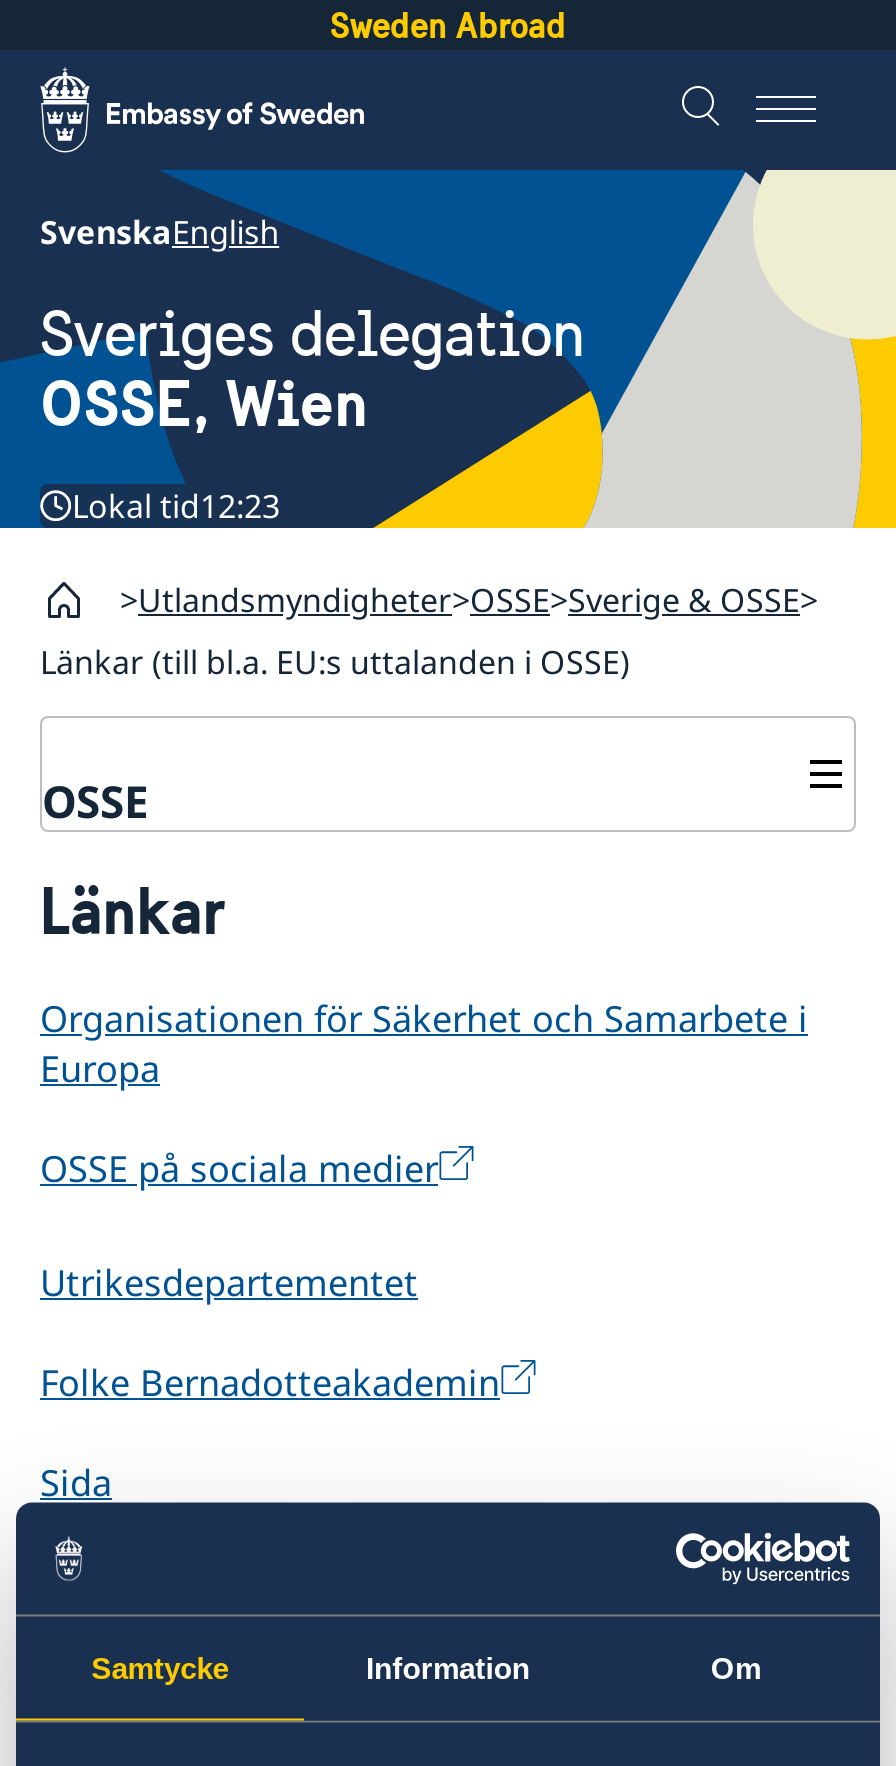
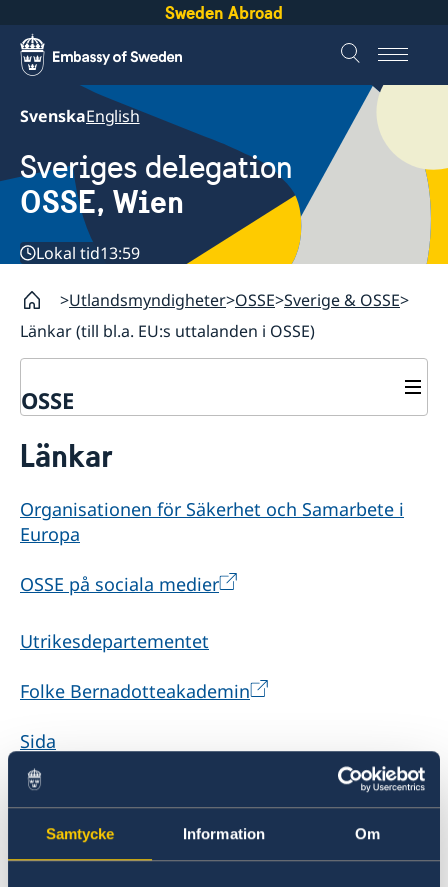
- Lokal tid12:23
+ Lokal tid13:59
